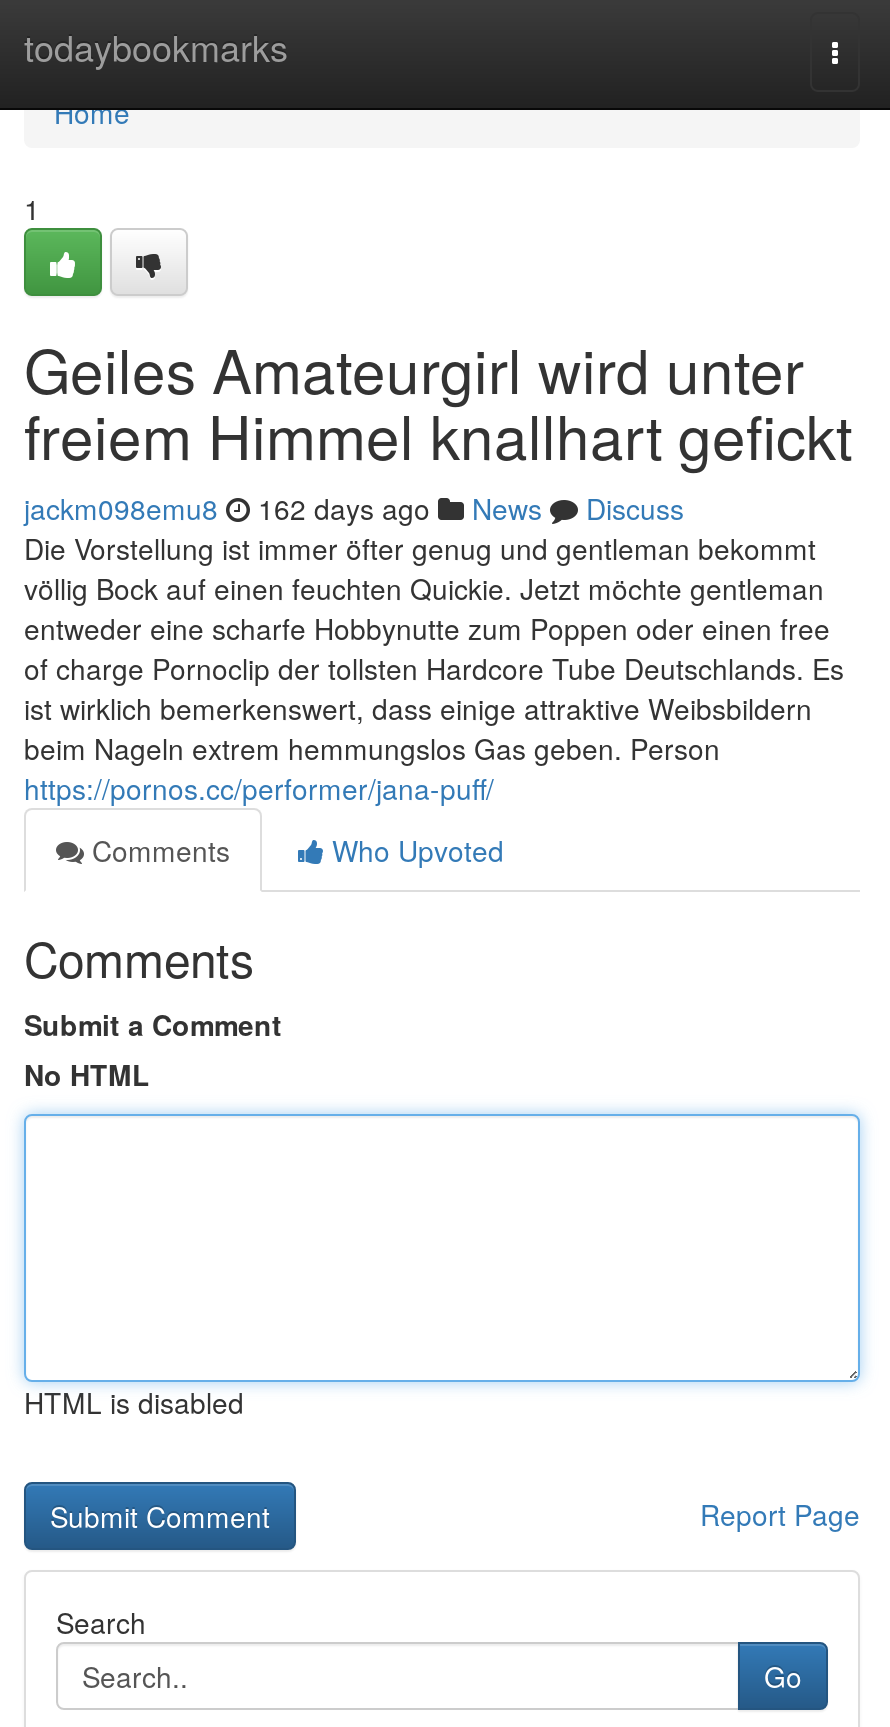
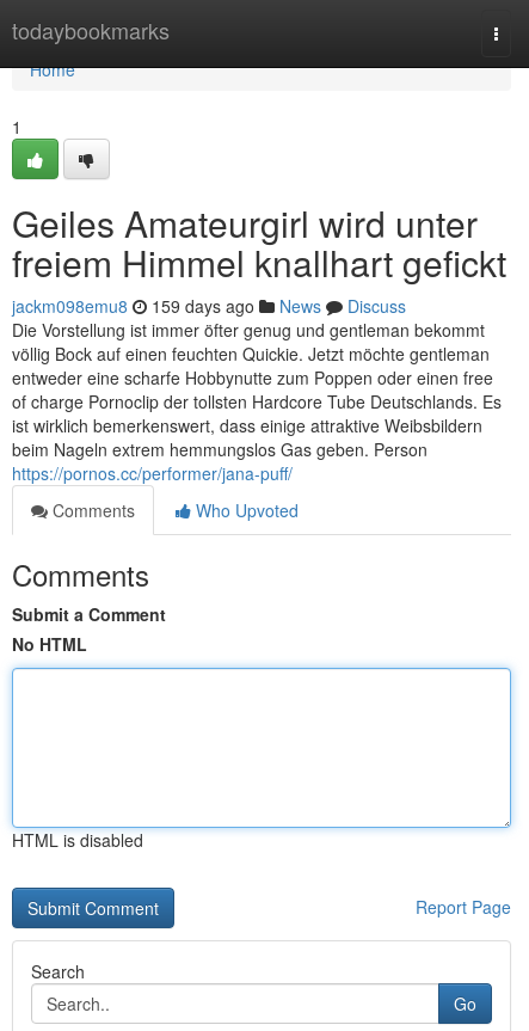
- jackm098emu8 162 days ago News Discuss
+ jackm098emu8 159 days ago News Discuss
